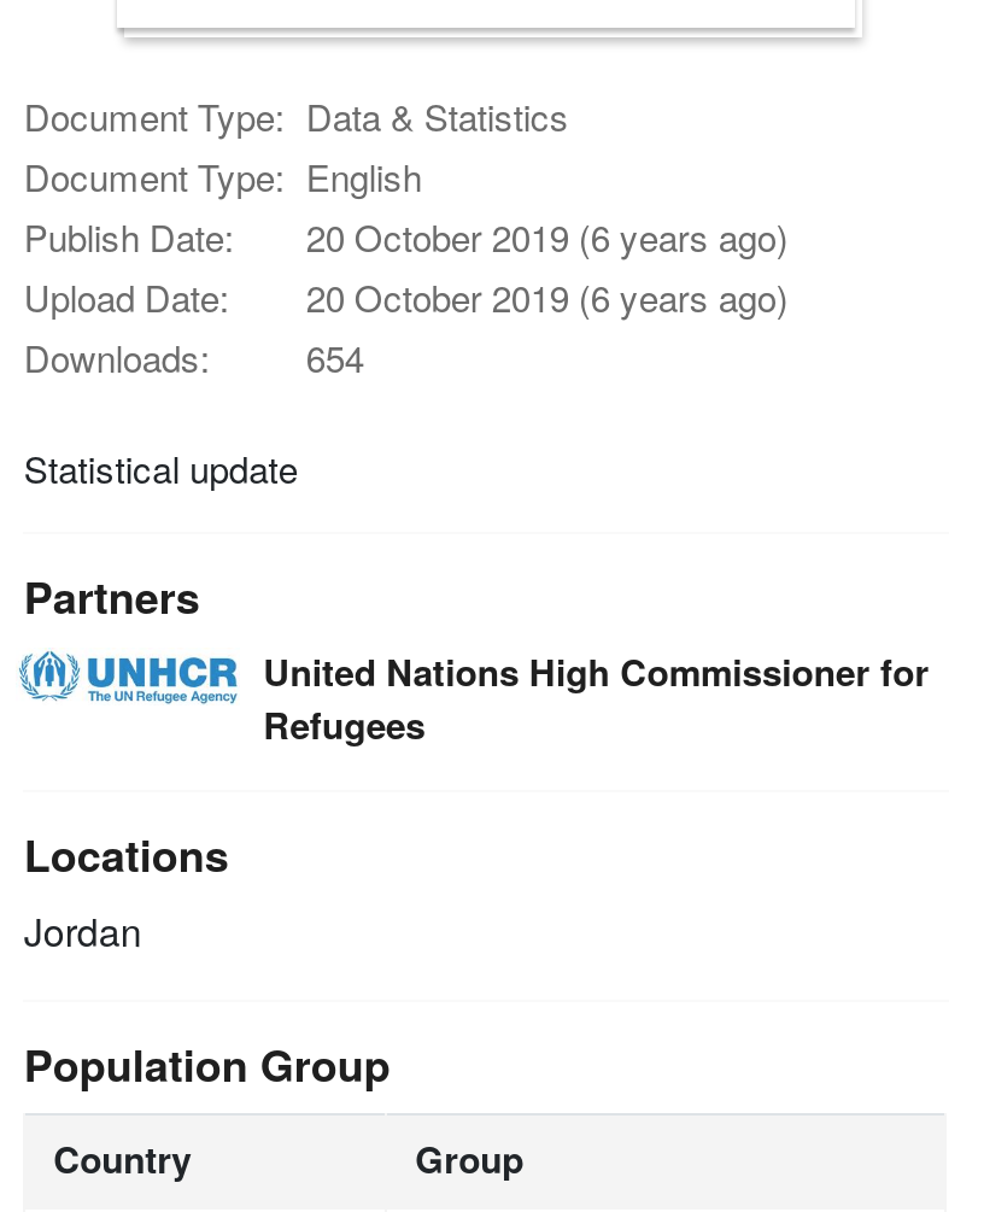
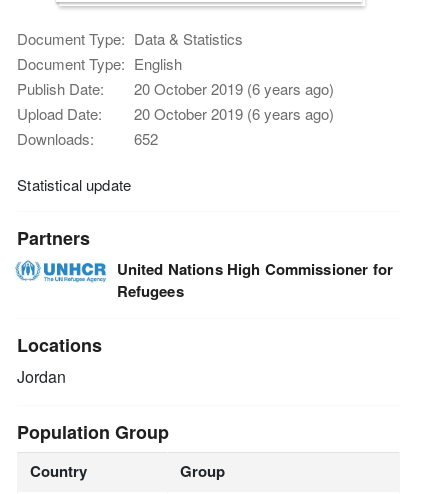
- Downloads: 654
+ Downloads: 652
